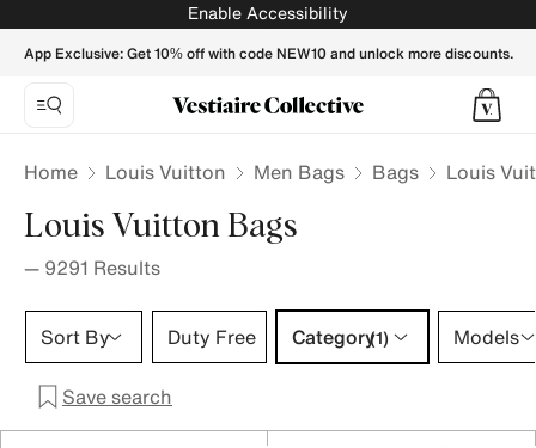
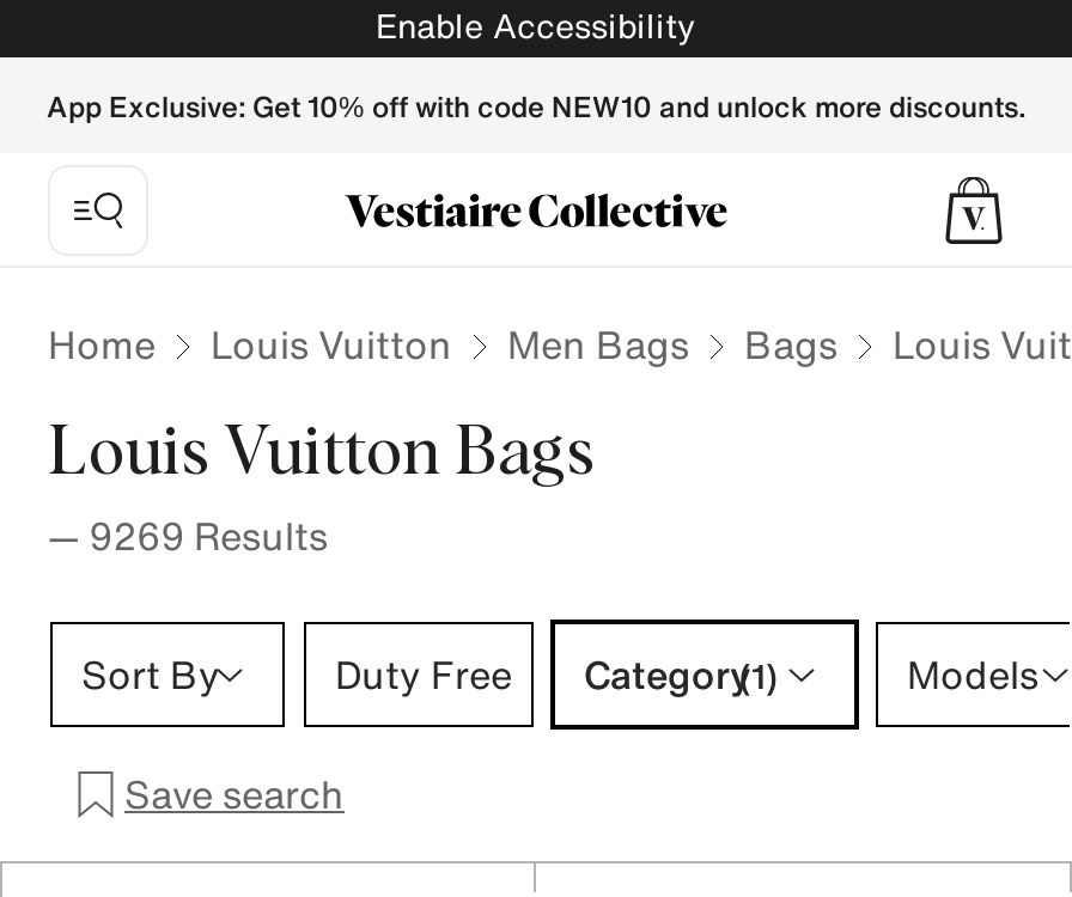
- — 9291 Results
+ — 9269 Results
